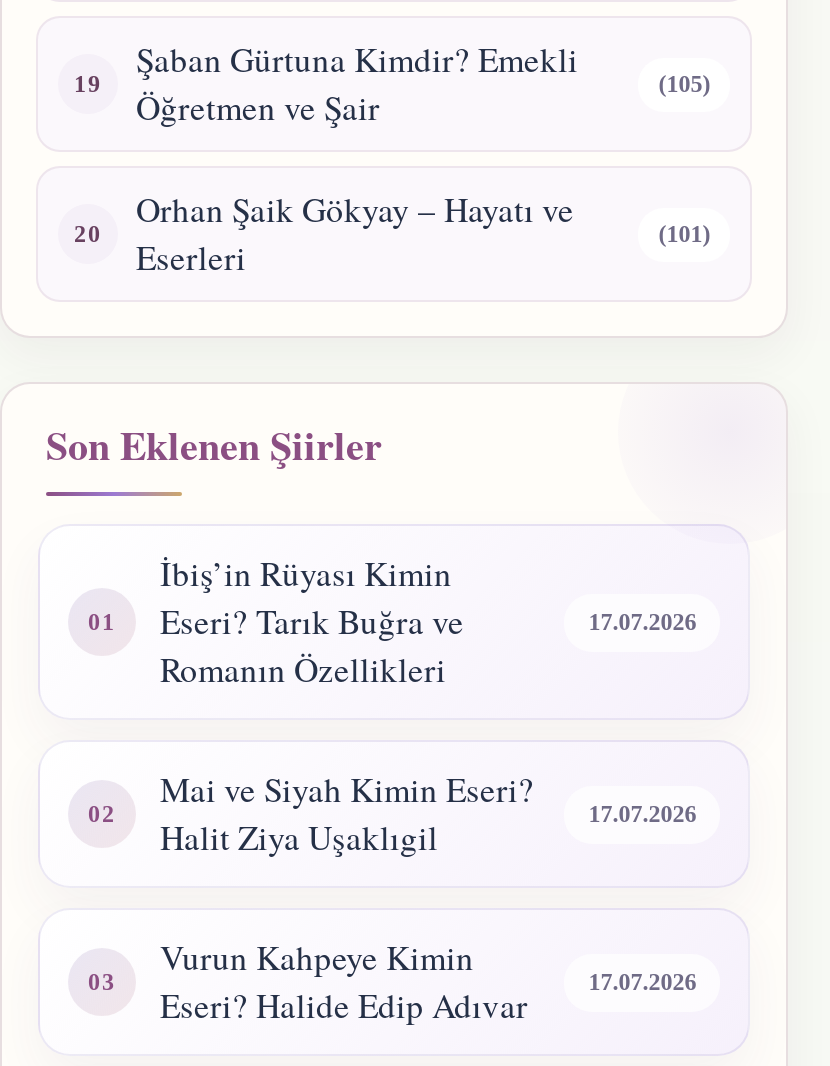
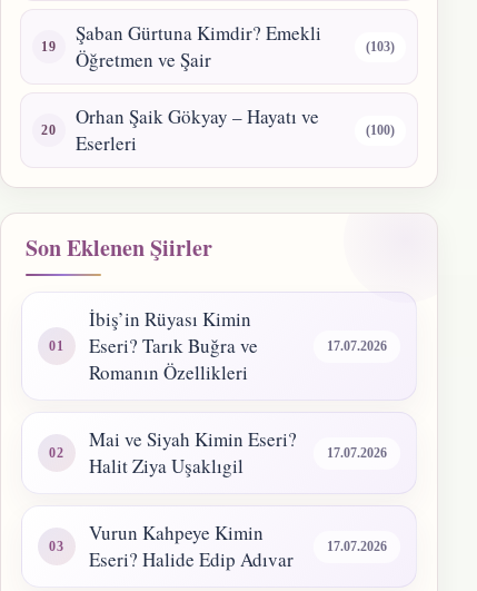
- (105)
+ (103)

- (101)
+ (100)
